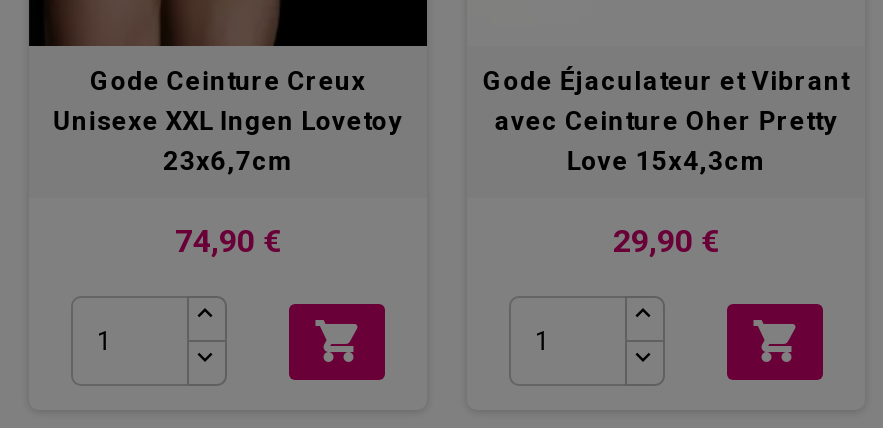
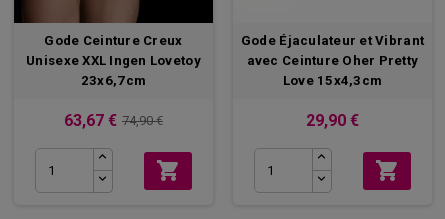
- 74,90 €
+ 63,67 € 74,90 €
